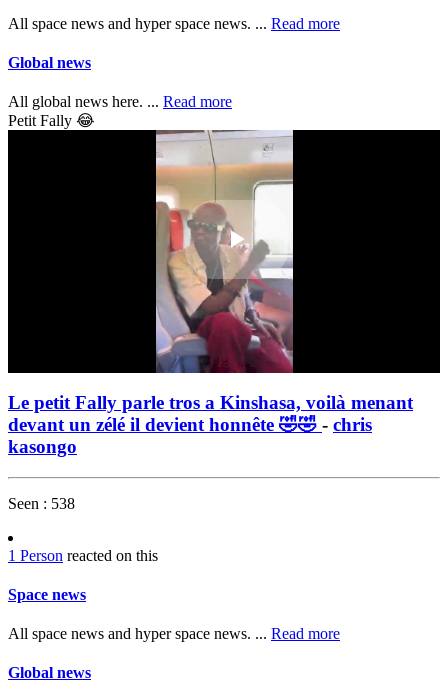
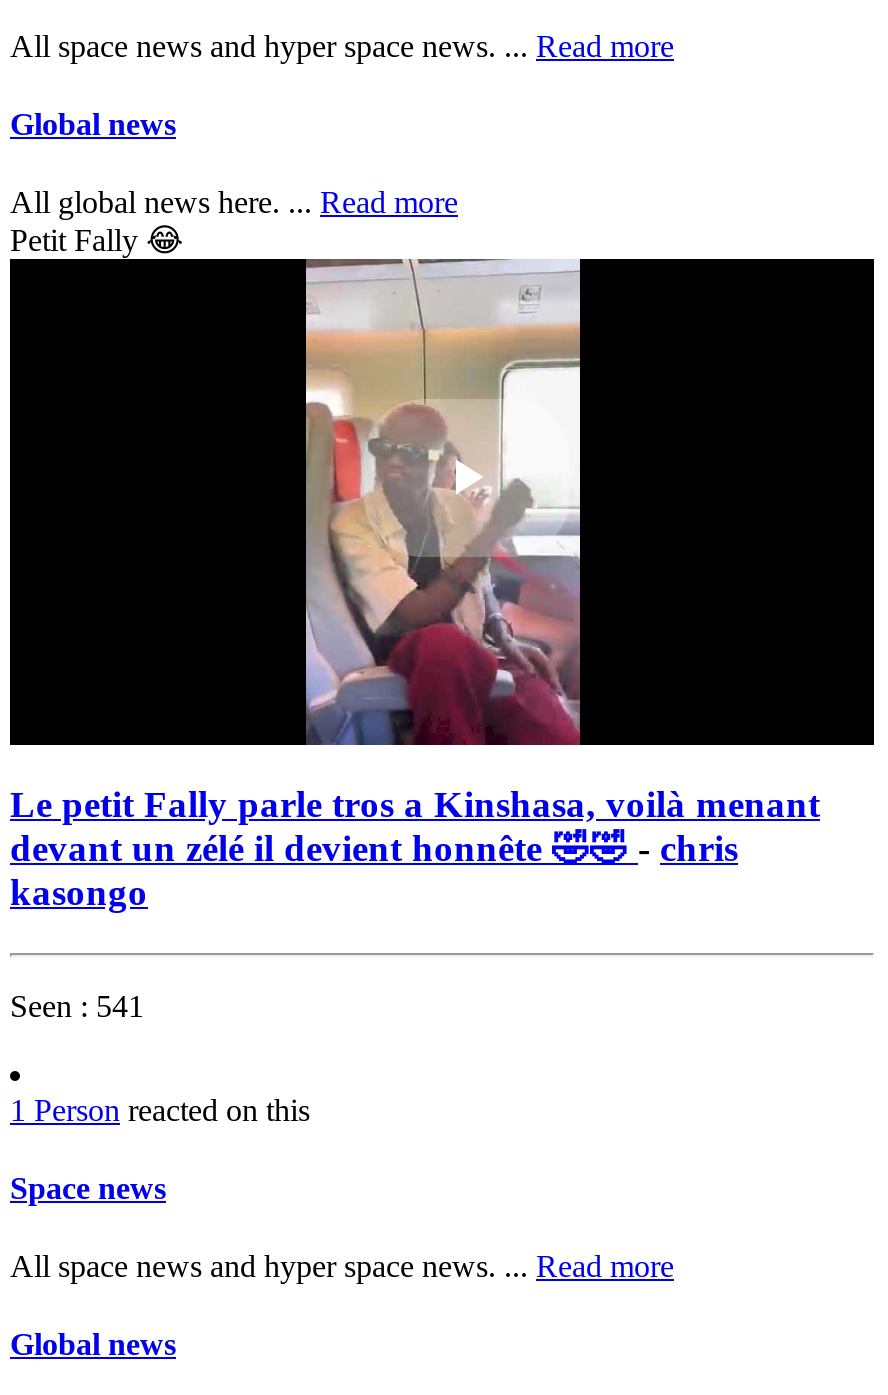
- Seen : 538
+ Seen : 541
